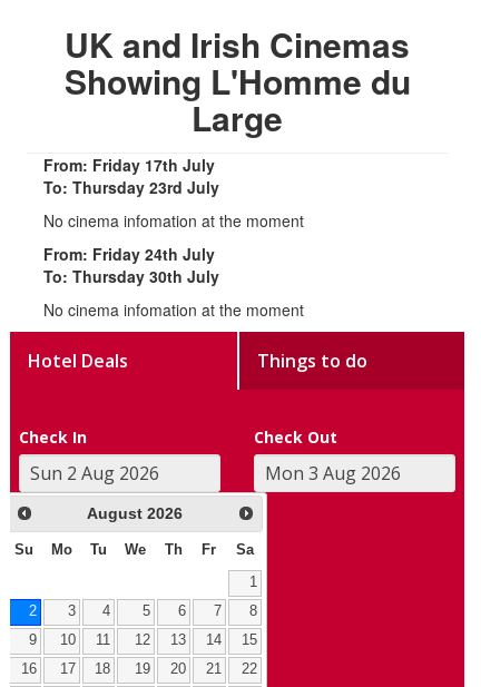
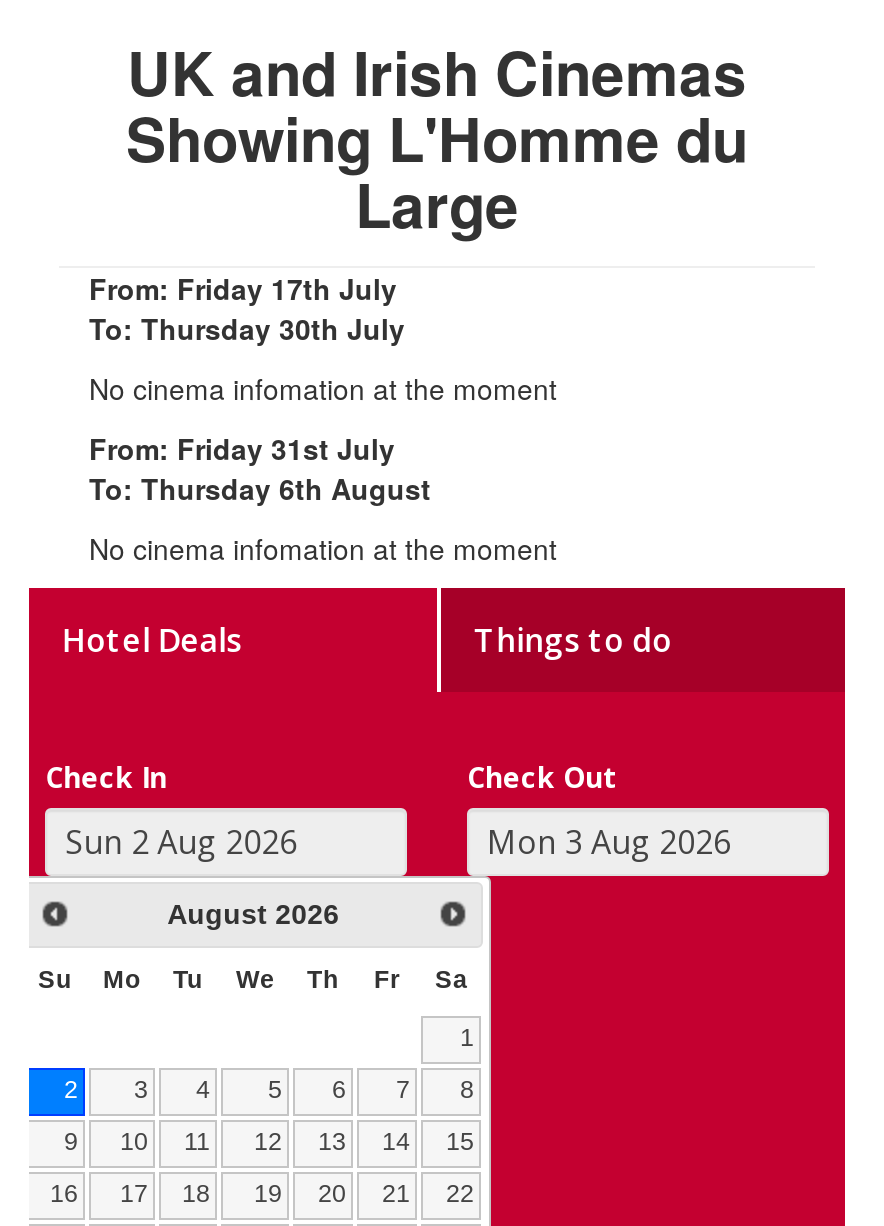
- To: Thursday 23rd July

+ To: Thursday 6th August

- From: Friday 24th July
+ From: Friday 31st July

moved up: To: Thursday 30th July
